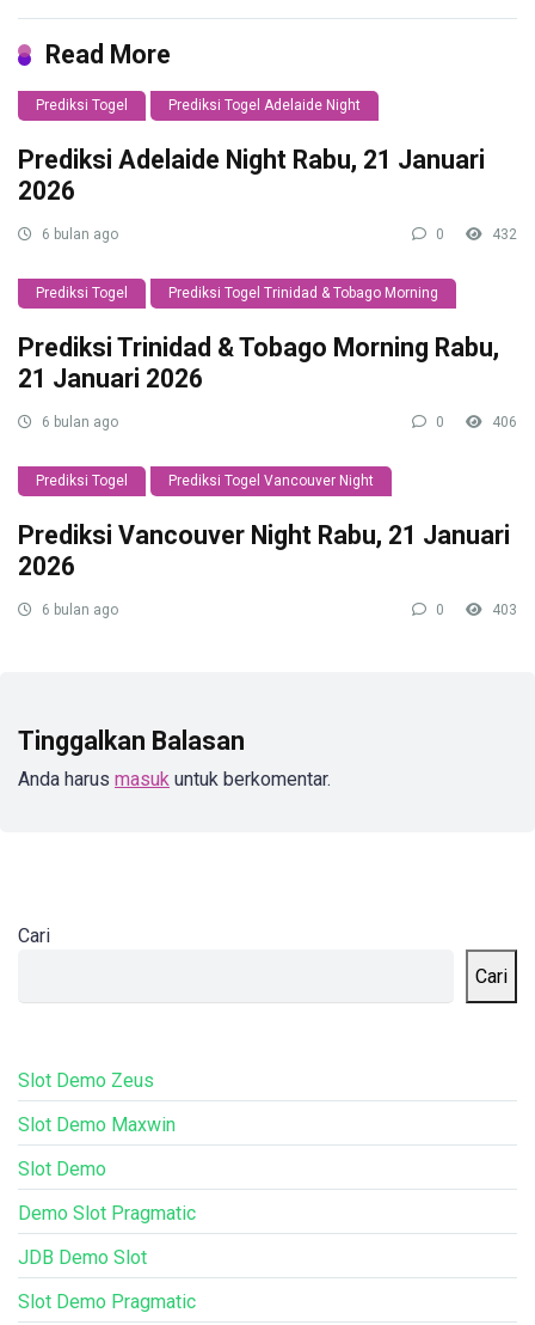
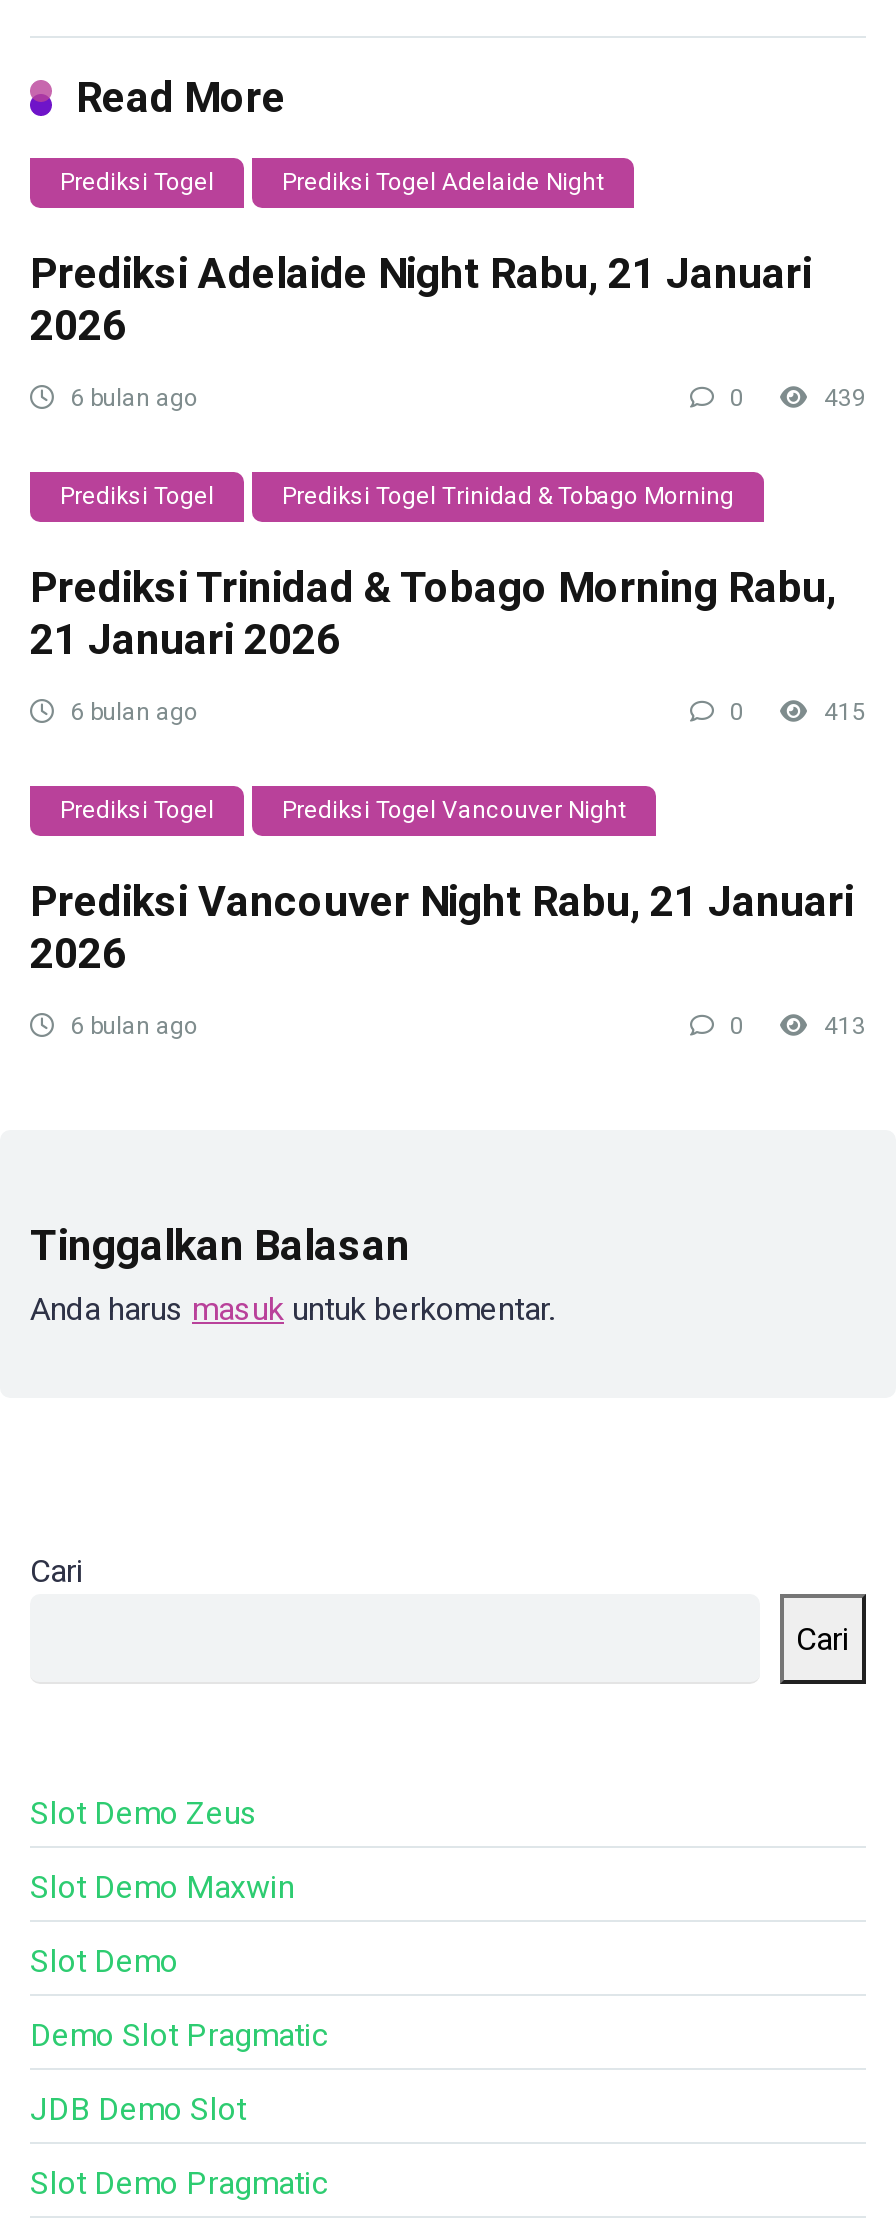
- 432
+ 439

- 406
+ 415

- 403
+ 413
